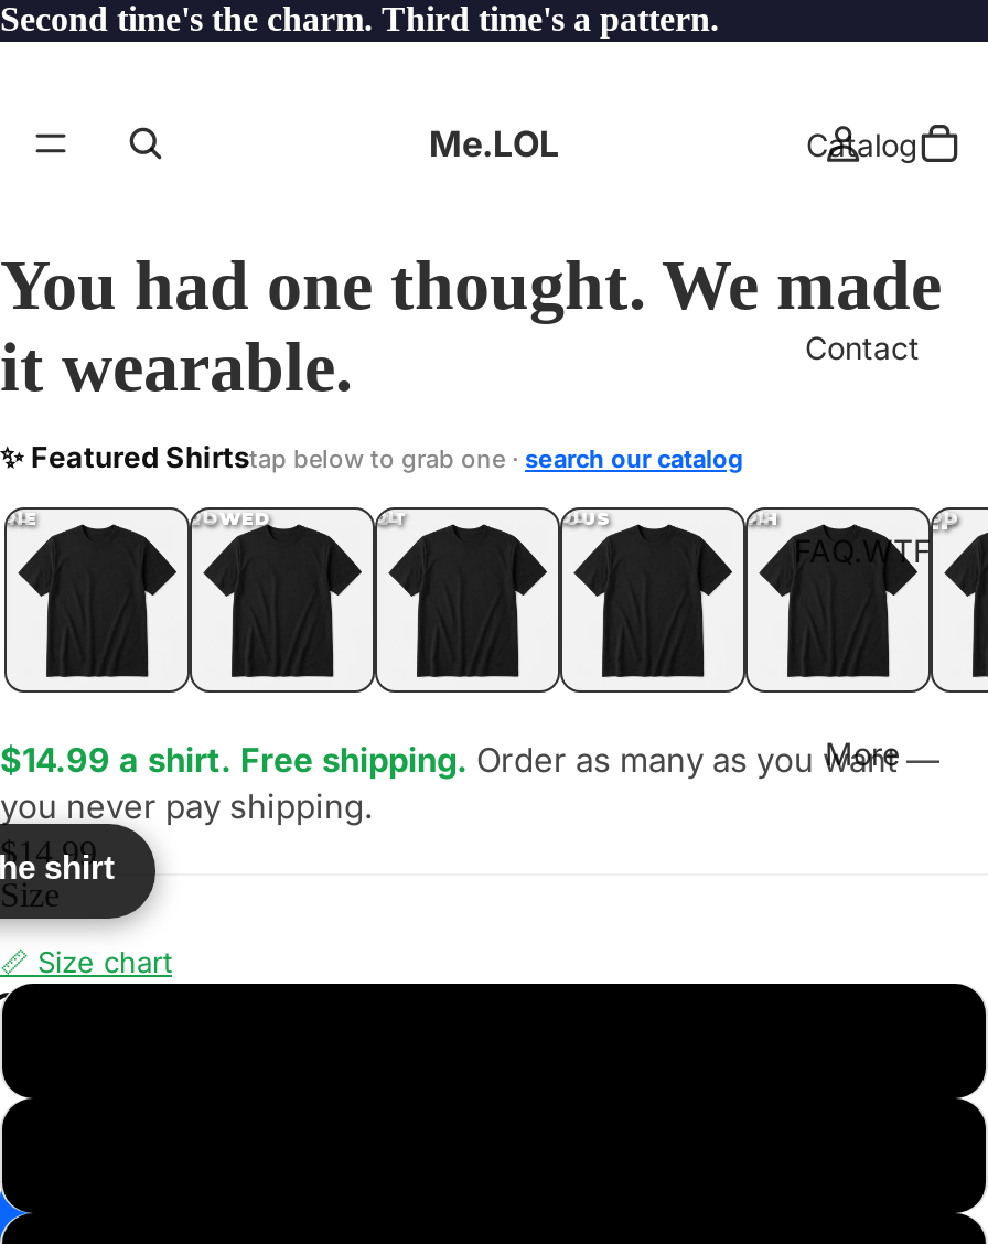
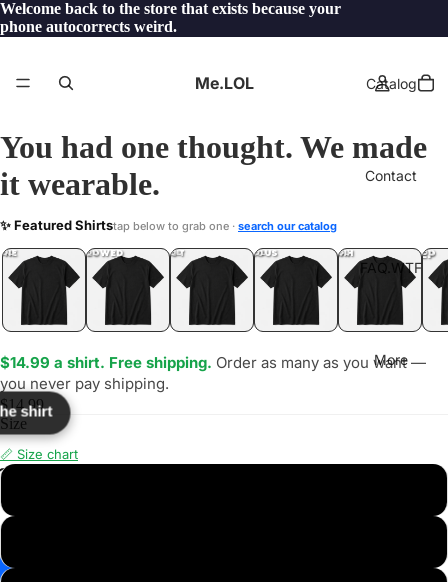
- Second time's the charm. Third time's a pattern.
+ Welcome back to the store that exists because your
+ phone autocorrects weird.
